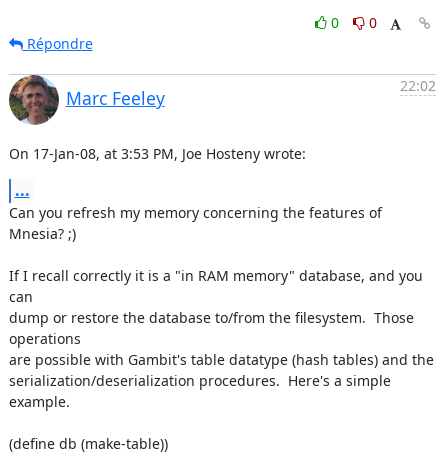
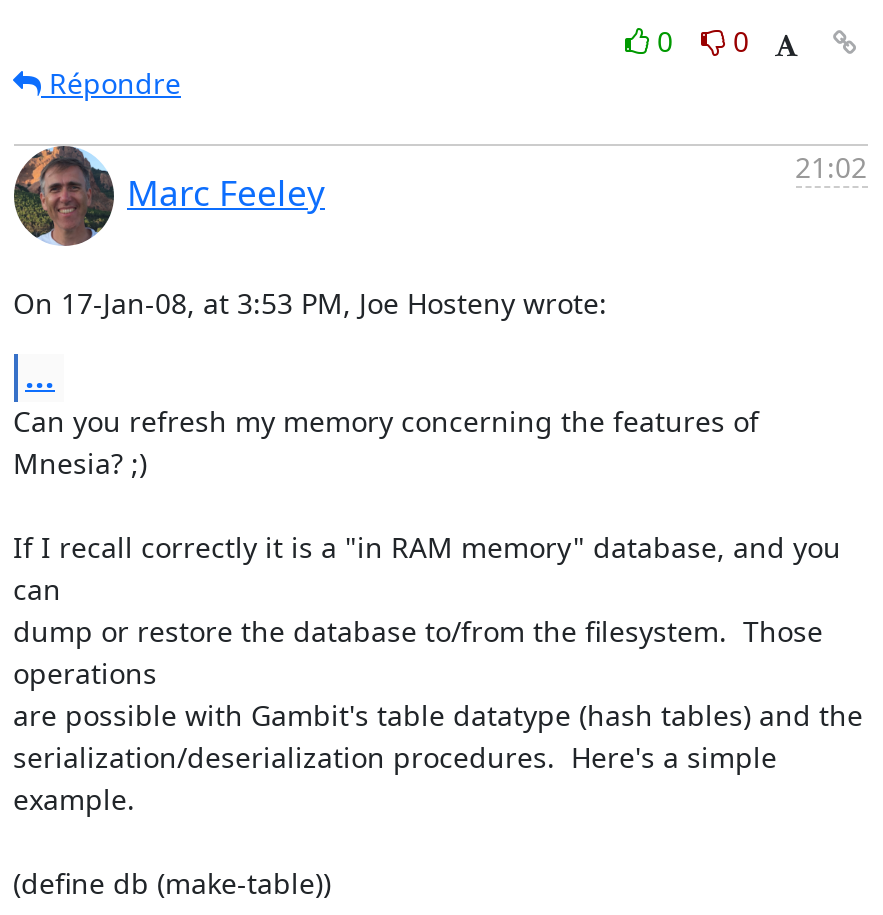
- 22:02
+ 21:02
